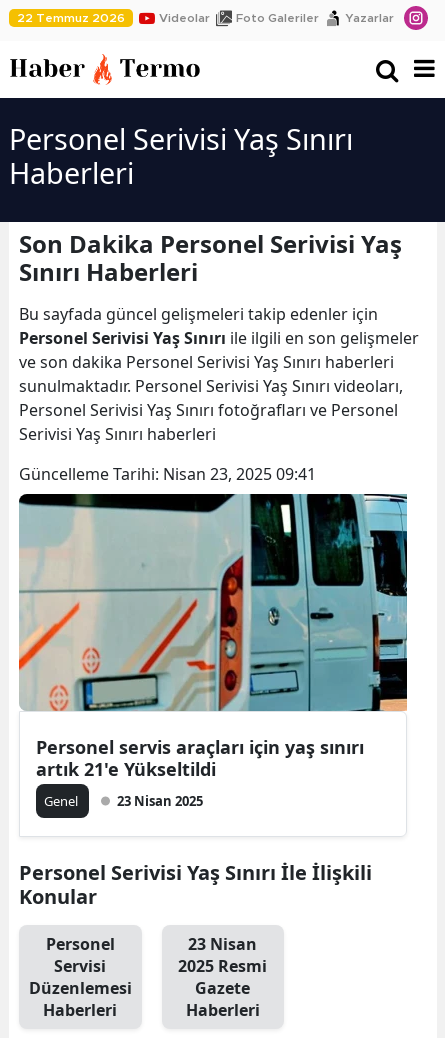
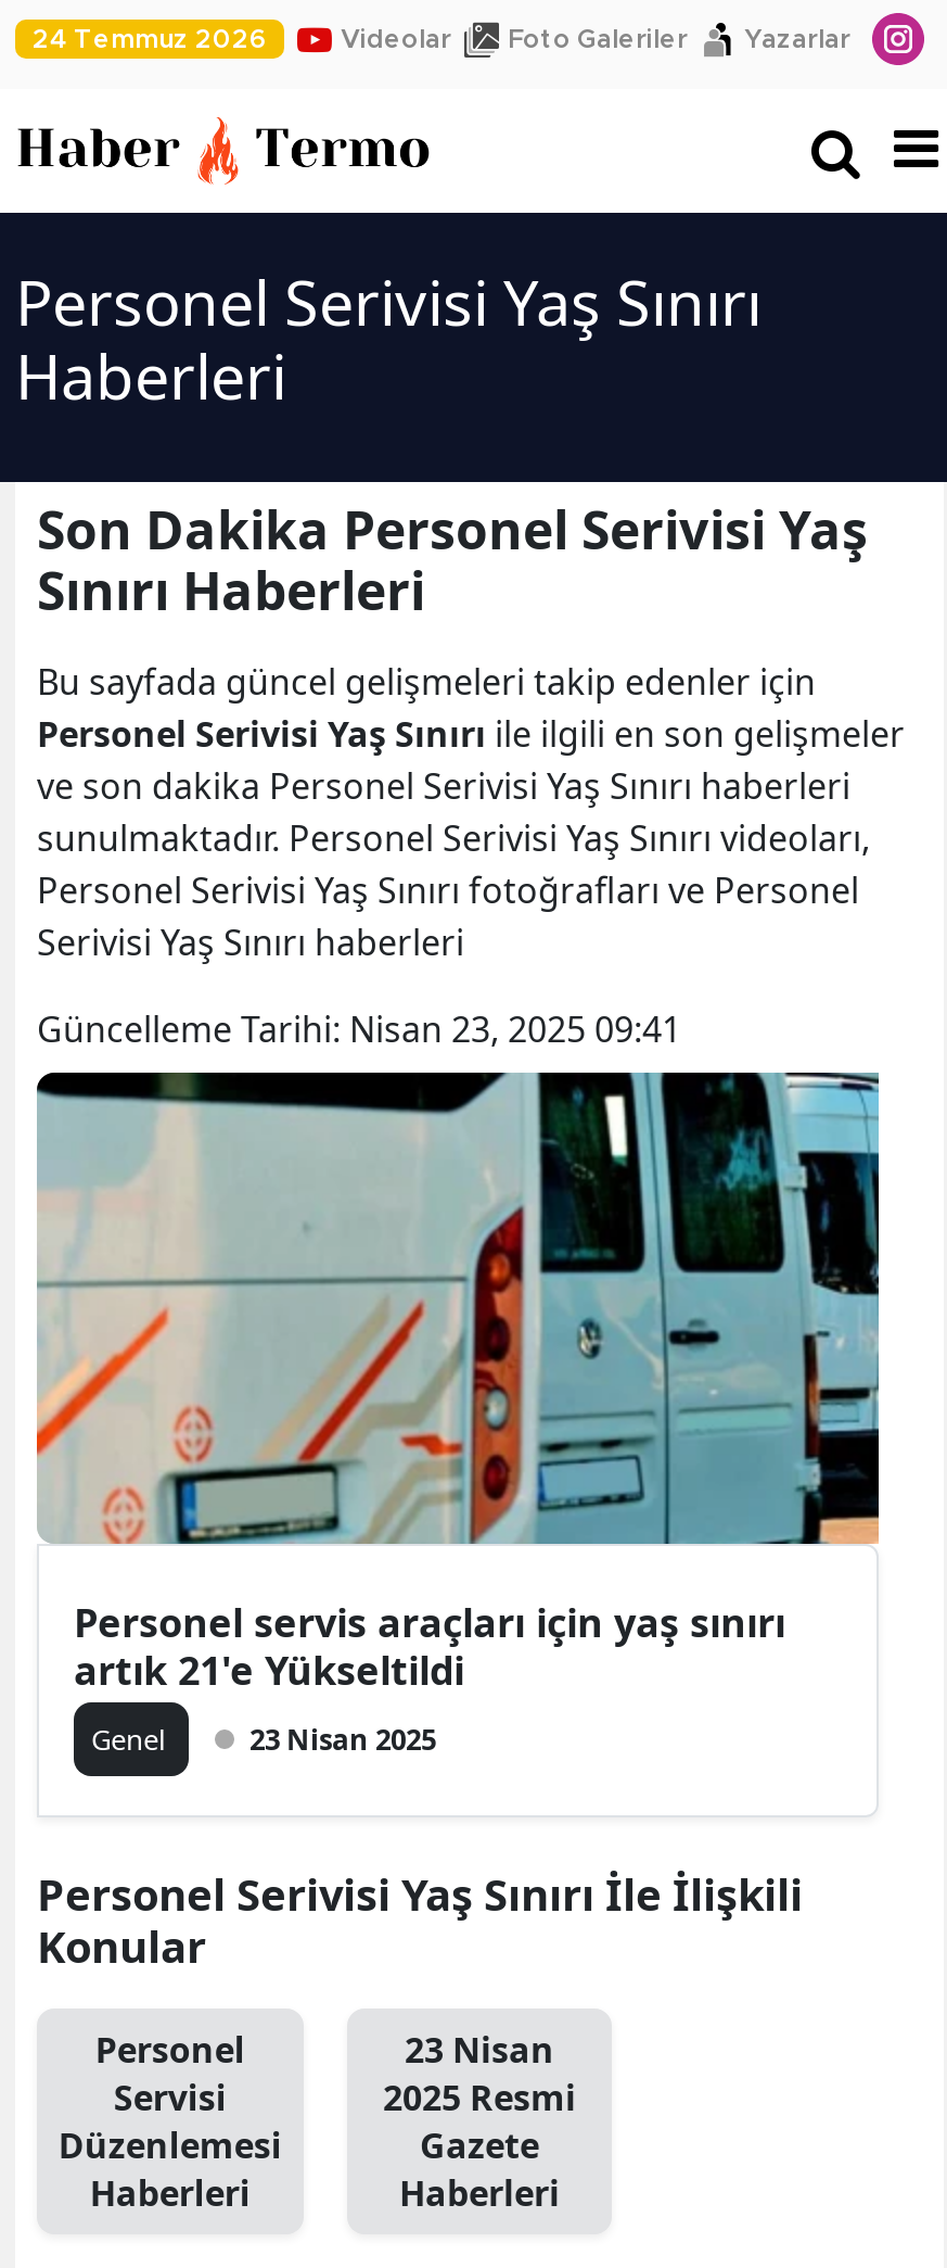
- 22 Temmuz 2026
+ 24 Temmuz 2026
